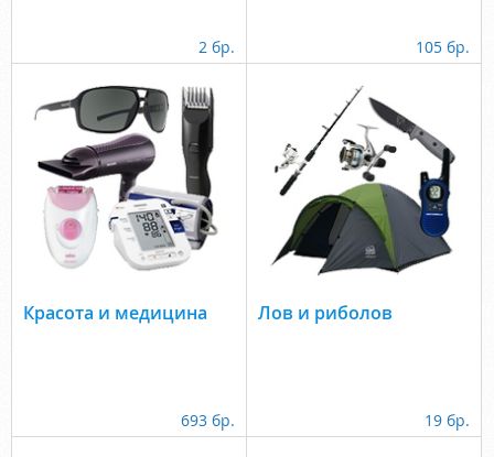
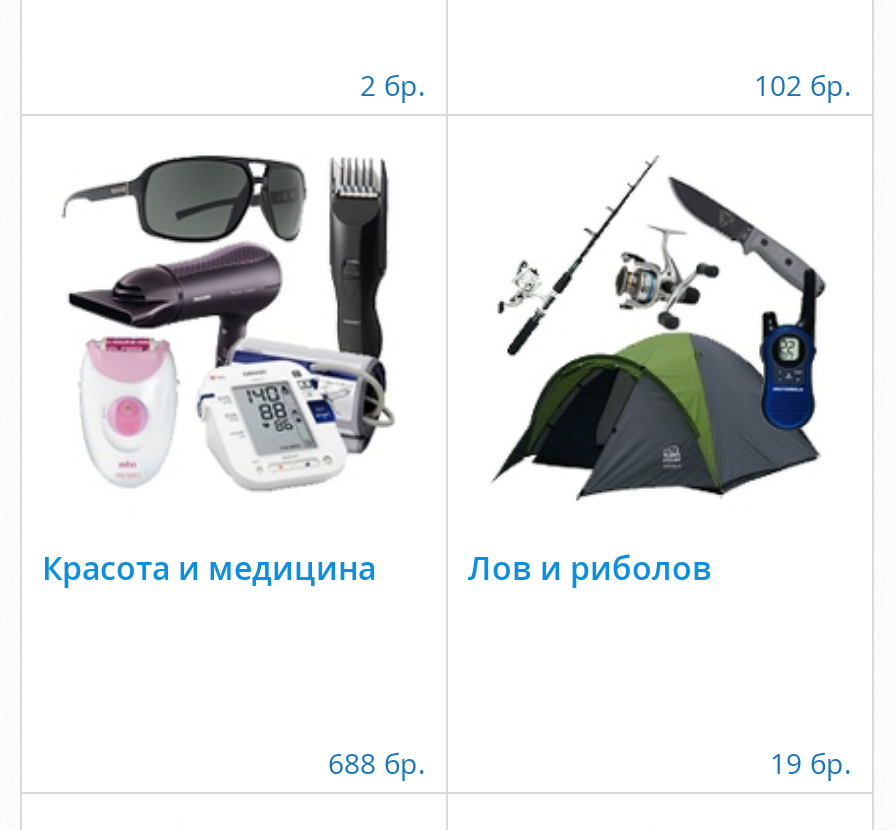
- 105 бр.
+ 102 бр.

- 693 бр.
+ 688 бр.
